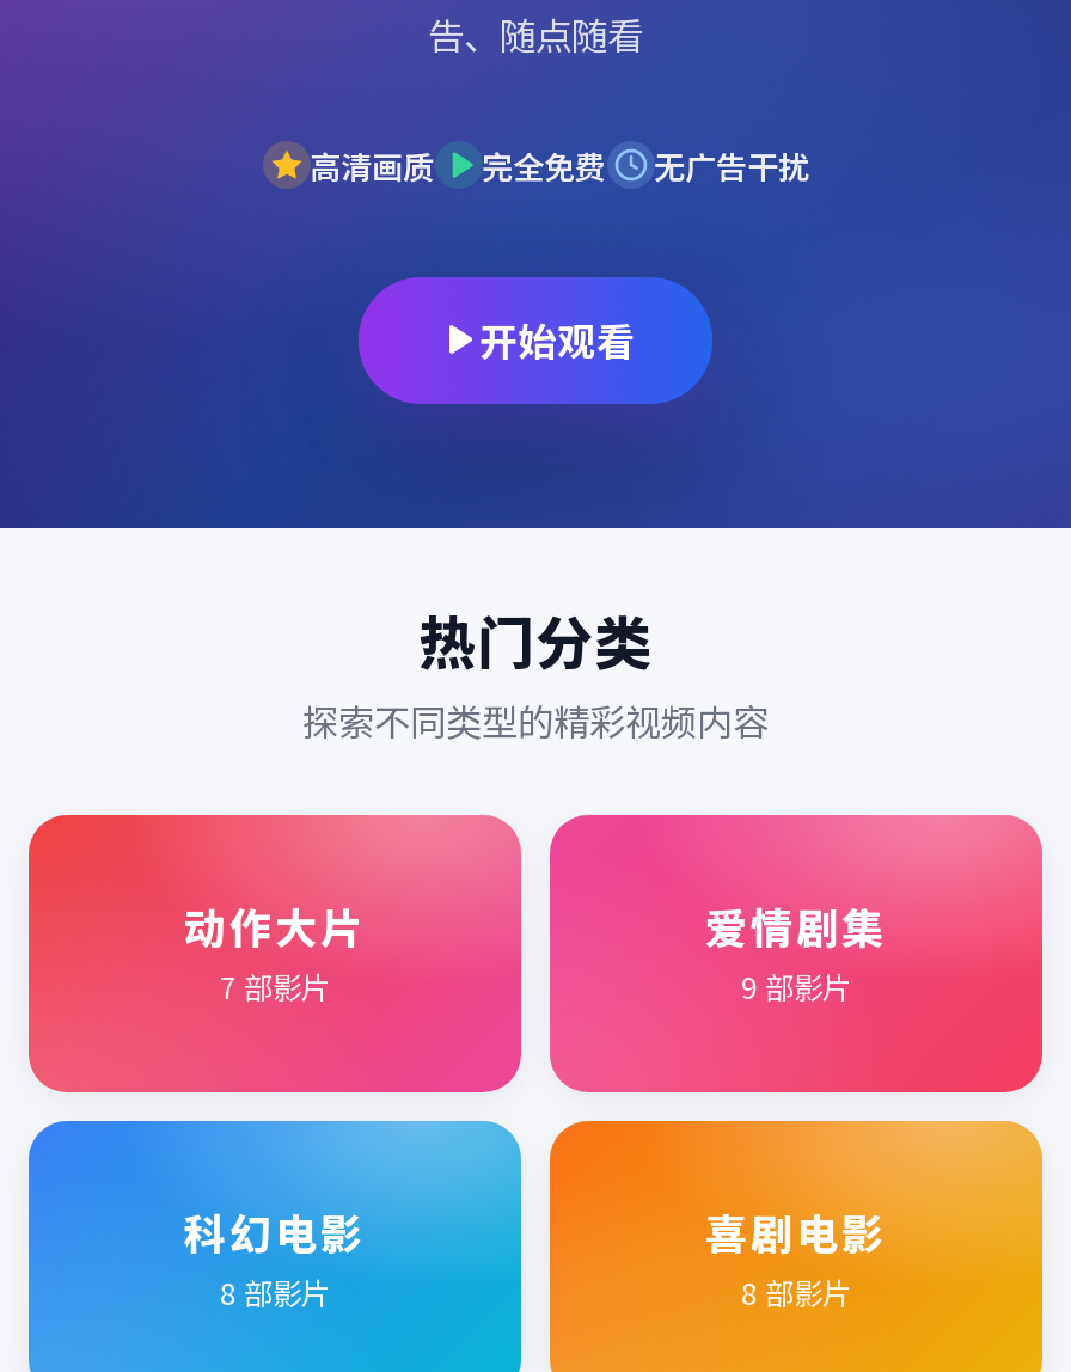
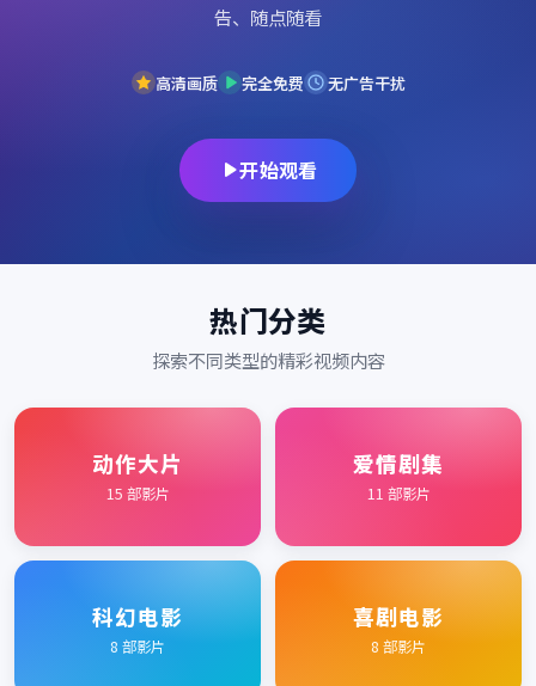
- 7部影片
+ 15部影片

- 9部影片
+ 11部影片
